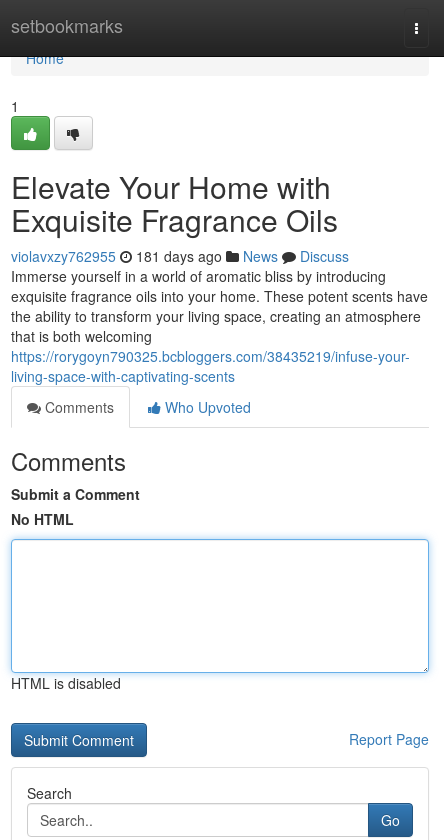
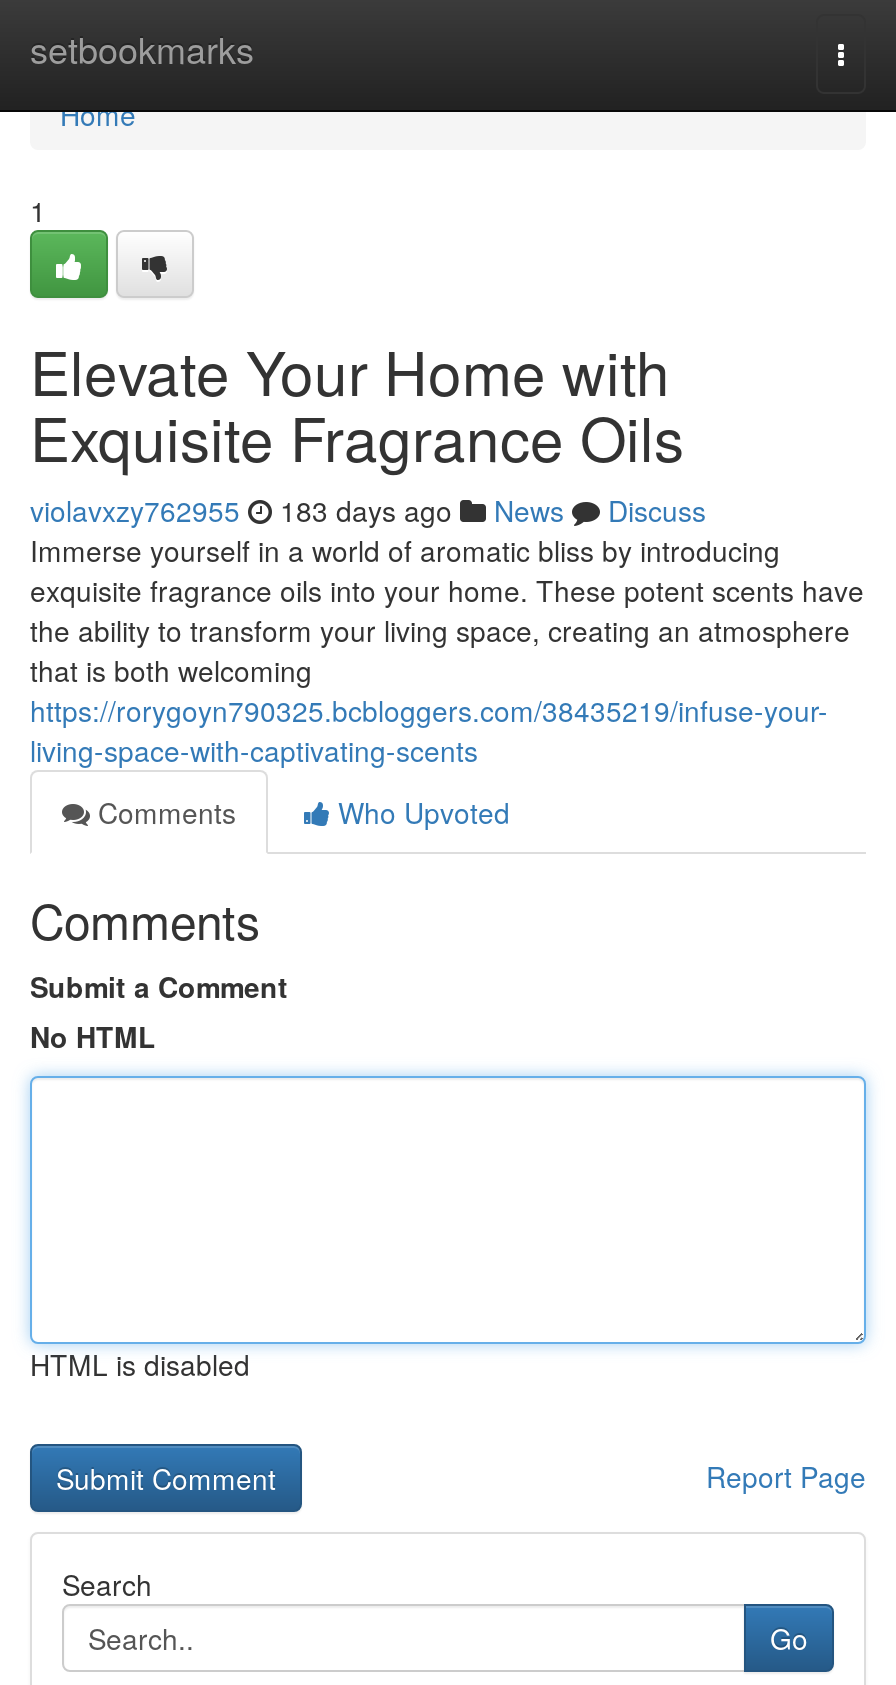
- violavxzy762955 181 days ago News Discuss
+ violavxzy762955 183 days ago News Discuss
